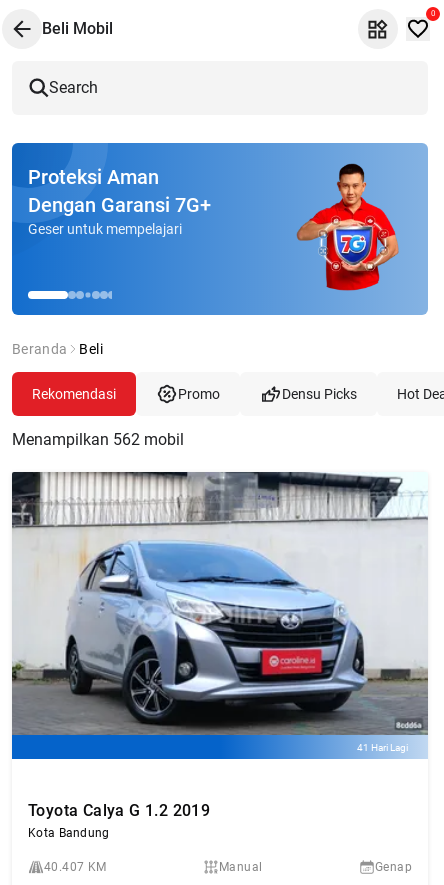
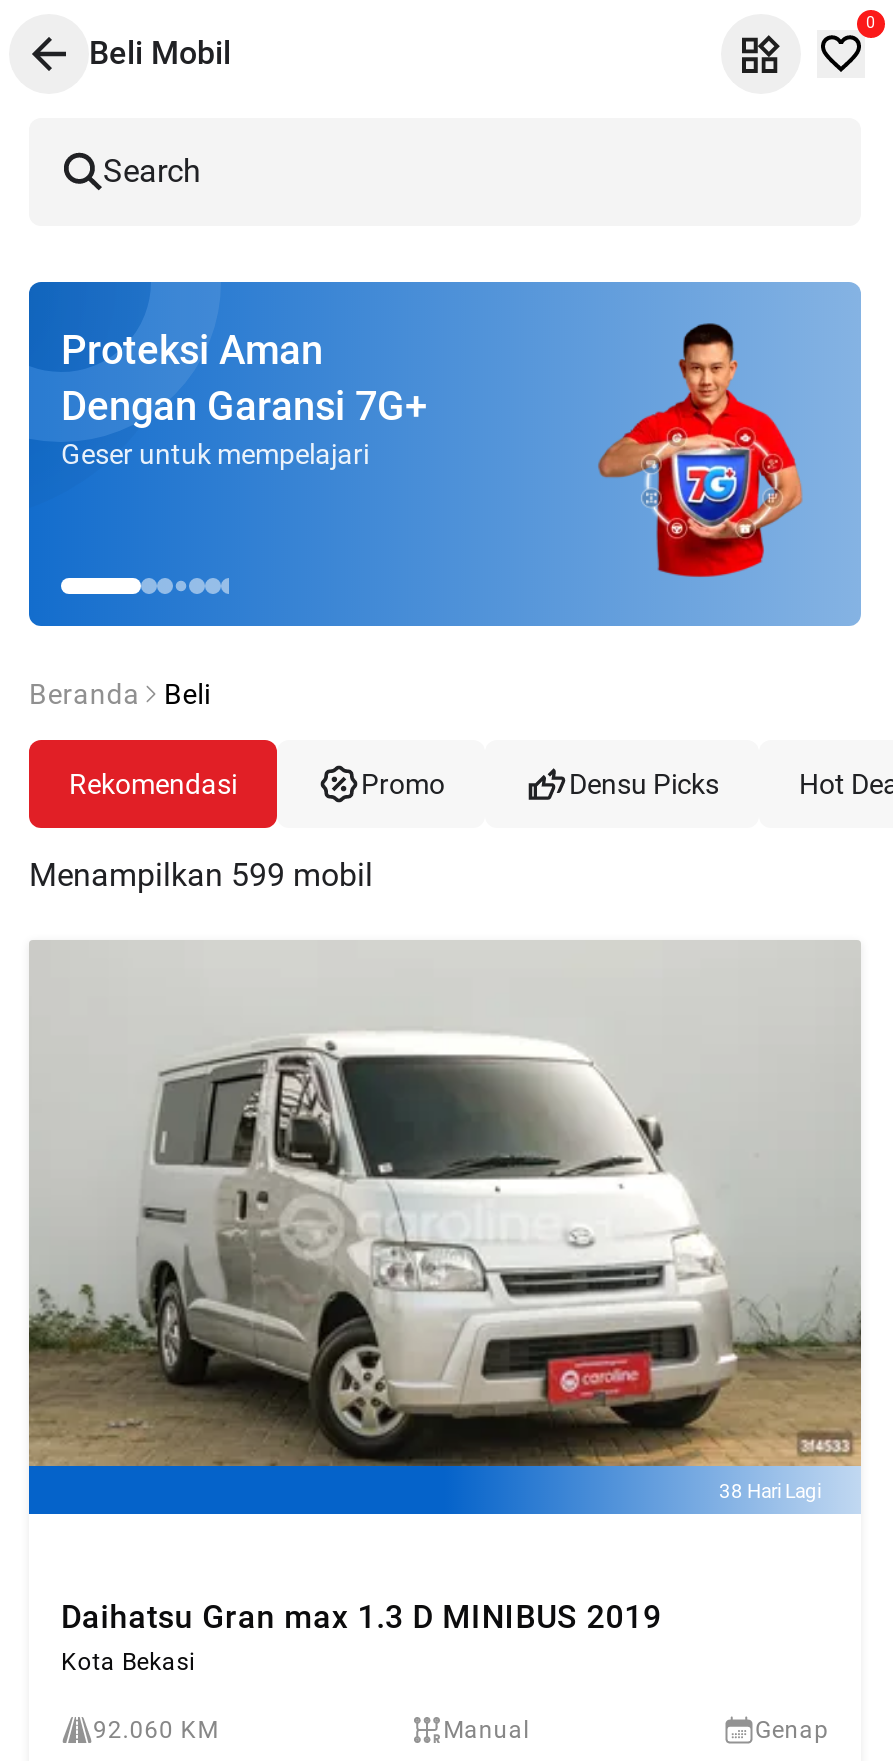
- Menampilkan 562 mobil
+ Menampilkan 599 mobil

- [image]
- 41 Hari Lagi
+ [image]
+ 38 Hari Lagi

- Toyota Calya G 1.2 2019
- Kota Bandung
+ Daihatsu Gran max 1.3 D MINIBUS 2019
+ Kota Bekasi

- 40.407 KM
+ 92.060 KM
